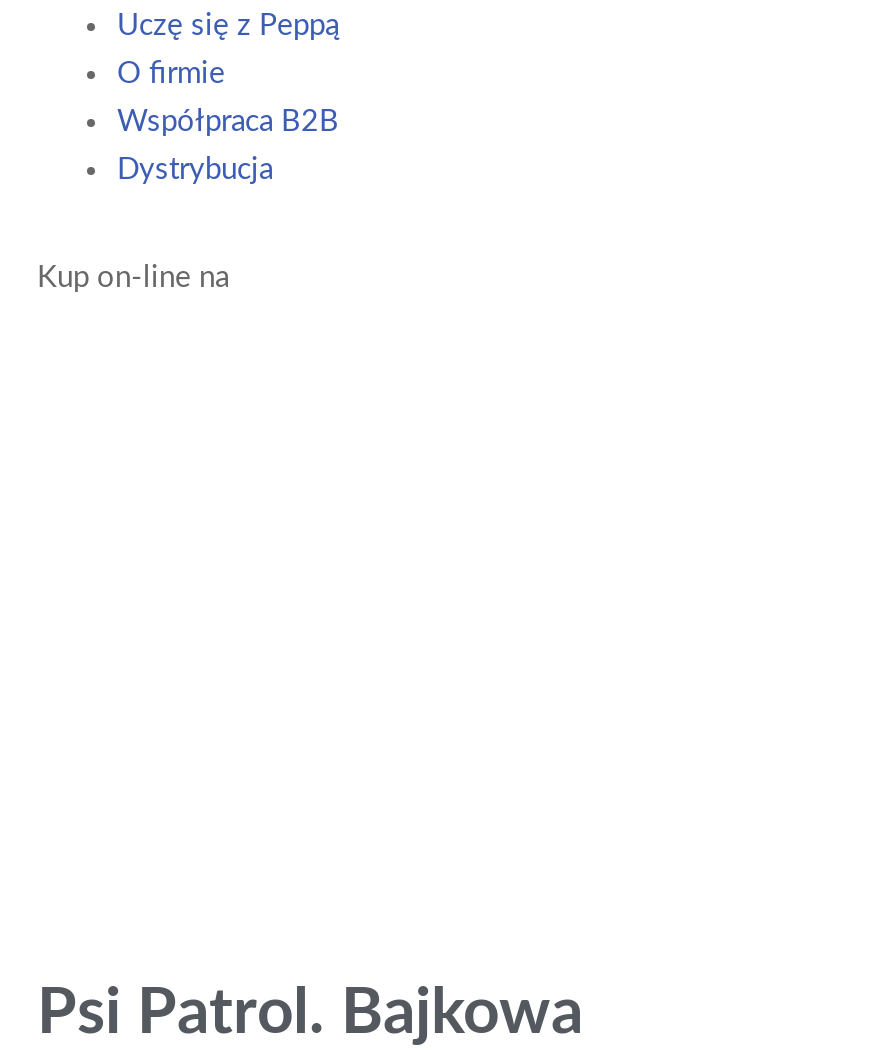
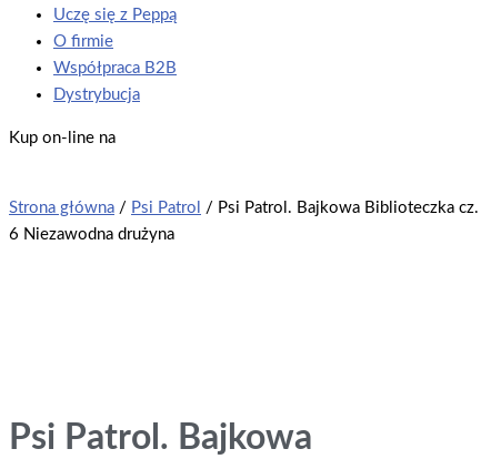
+ Strona główna / Psi Patrol / Psi Patrol. Bajkowa Biblioteczka cz.
+ 6 Niezawodna drużyna
